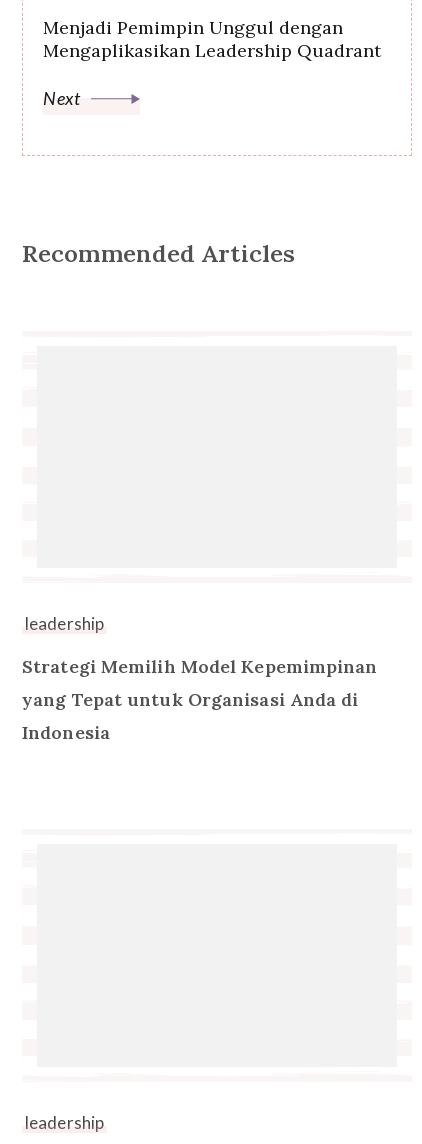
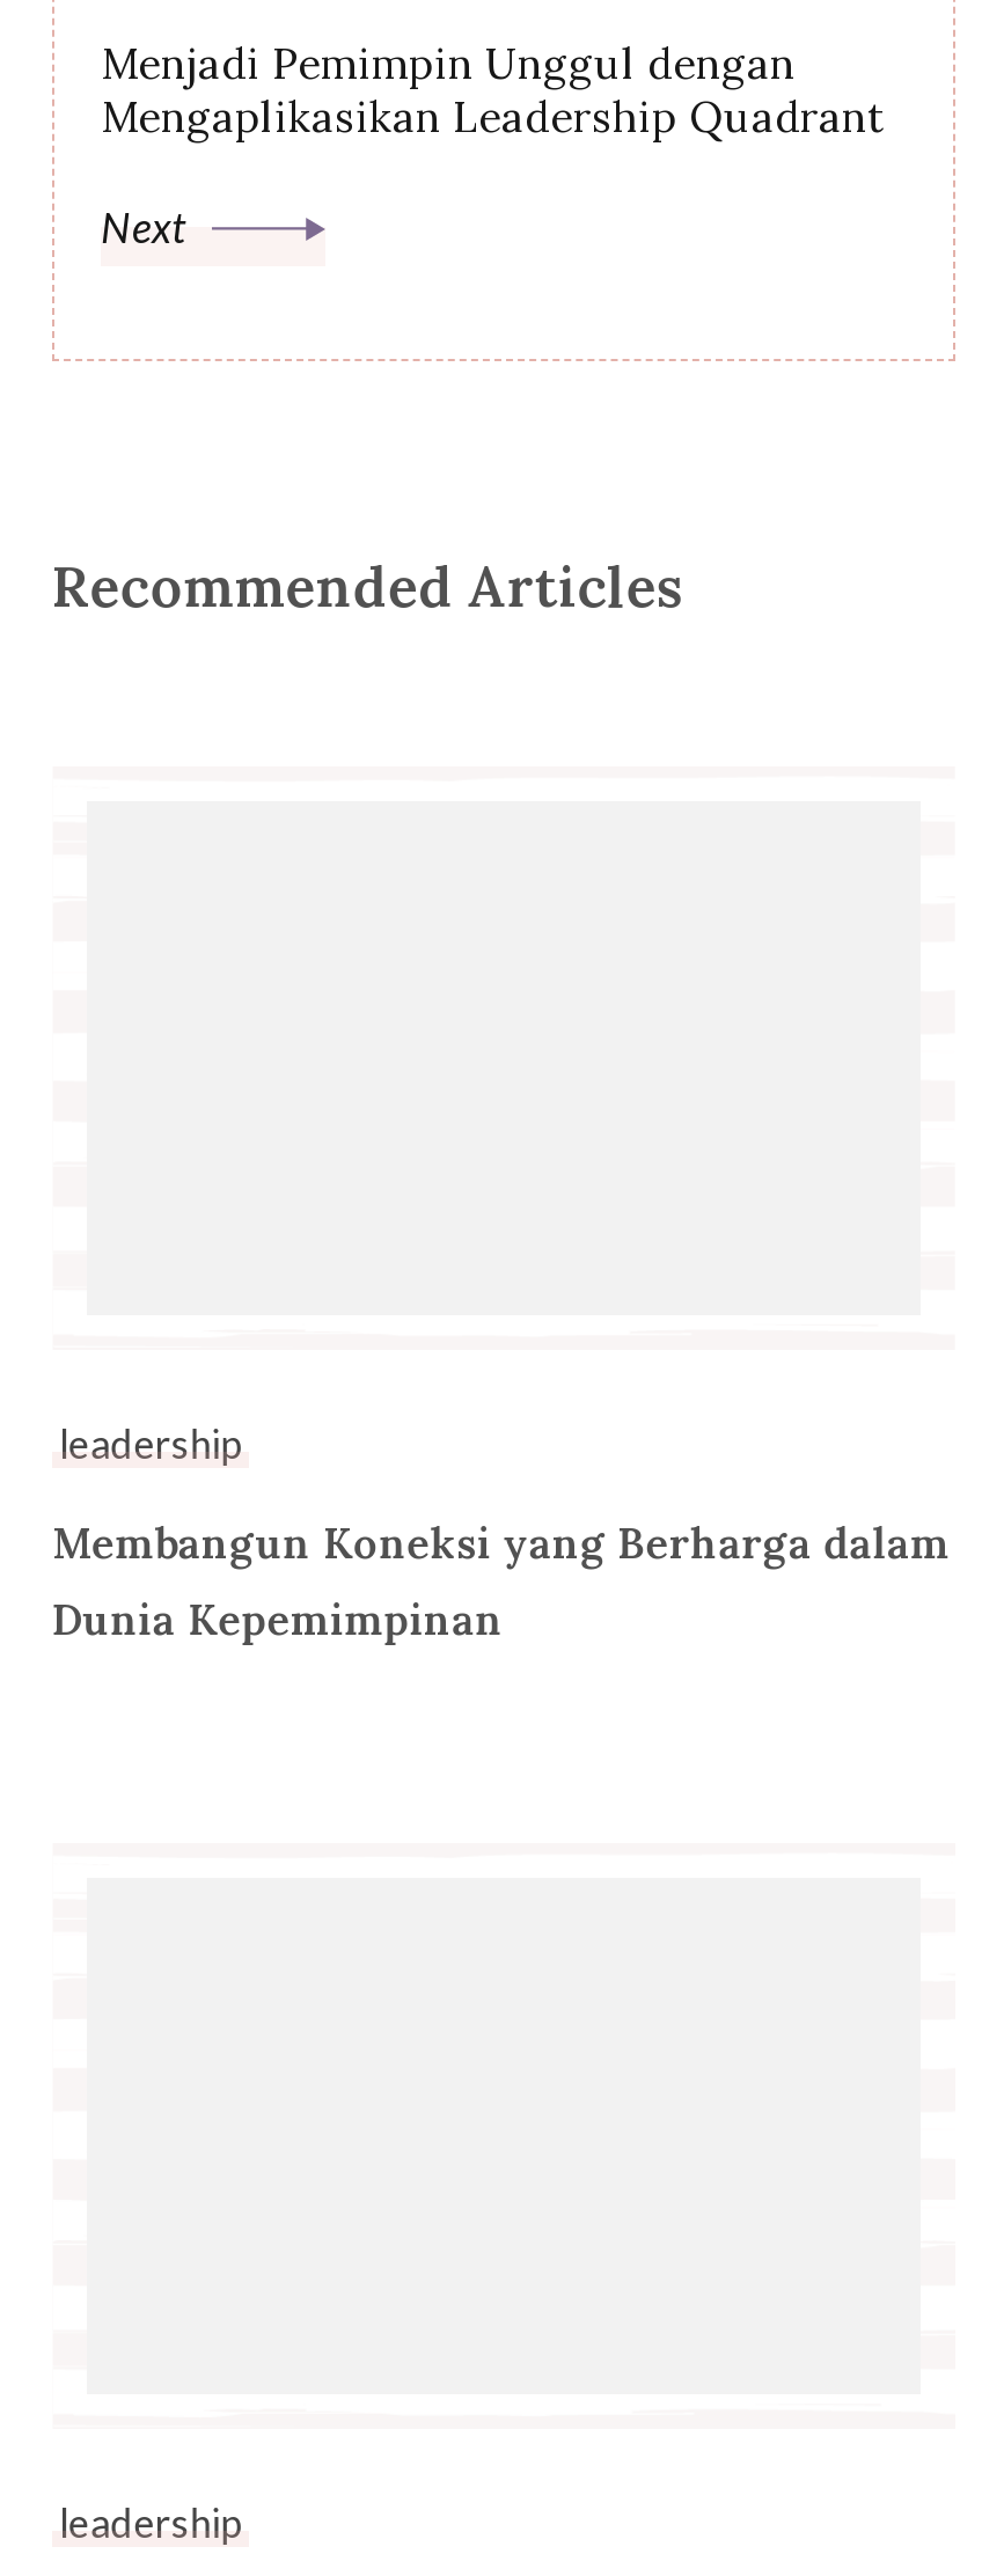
- Strategi Memilih Model Kepemimpinan
- yang Tepat untuk Organisasi Anda di
- Indonesia
+ Membangun Koneksi yang Berharga dalam
+ Dunia Kepemimpinan
